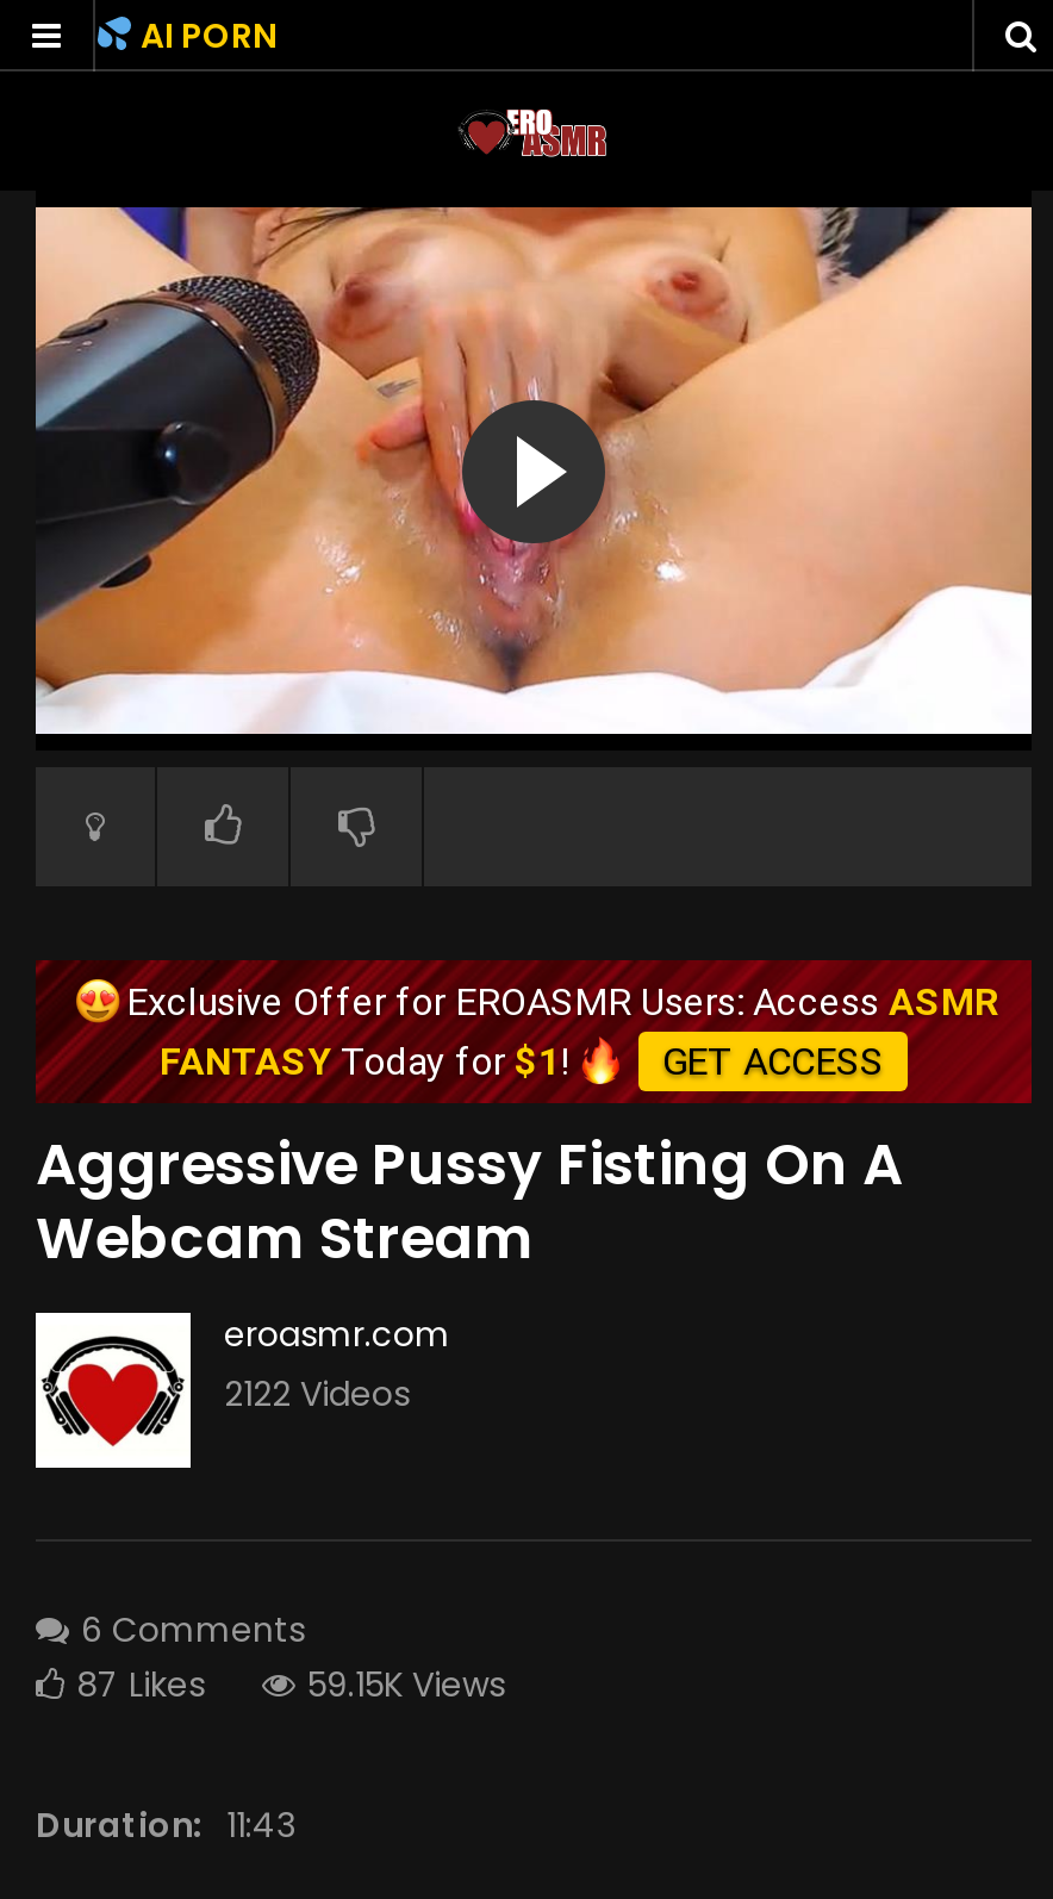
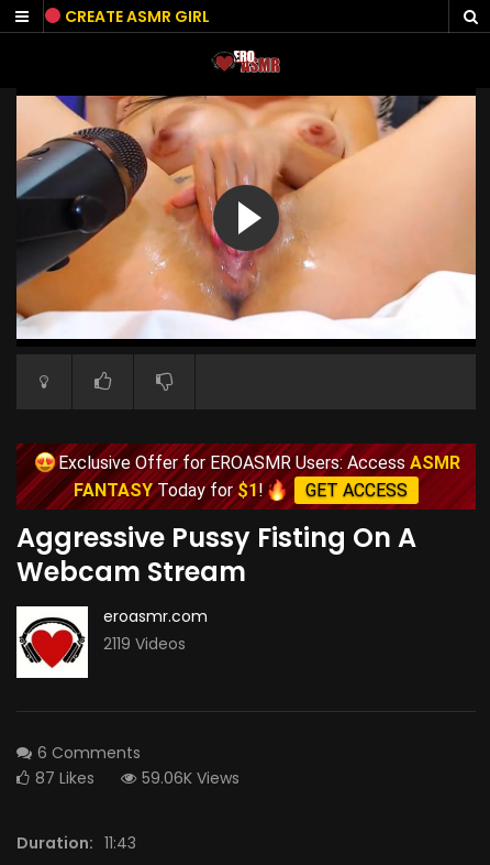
- AI PORN
+ CREATE ASMR GIRL

- 2122 Videos
+ 2119 Videos

- 59.15K Views
+ 59.06K Views
